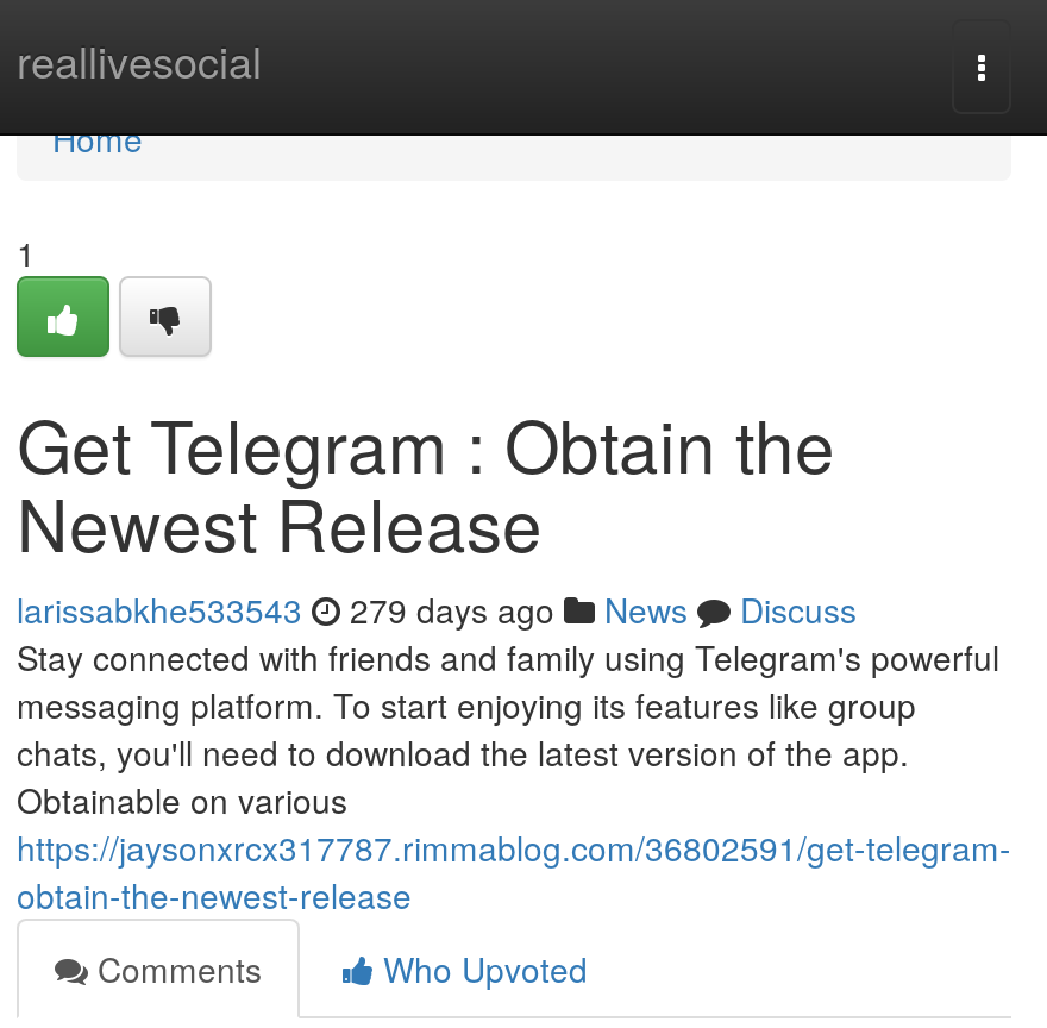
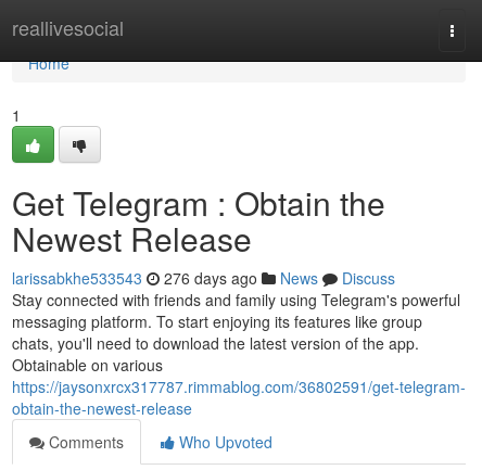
- larissabkhe533543 279 days ago News Discuss
+ larissabkhe533543 276 days ago News Discuss
